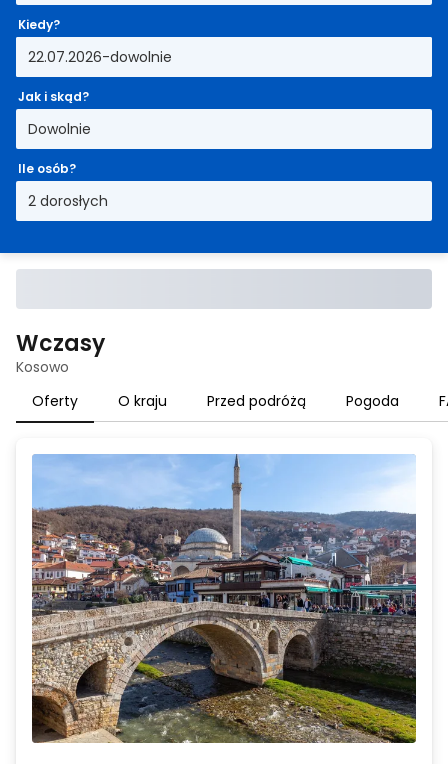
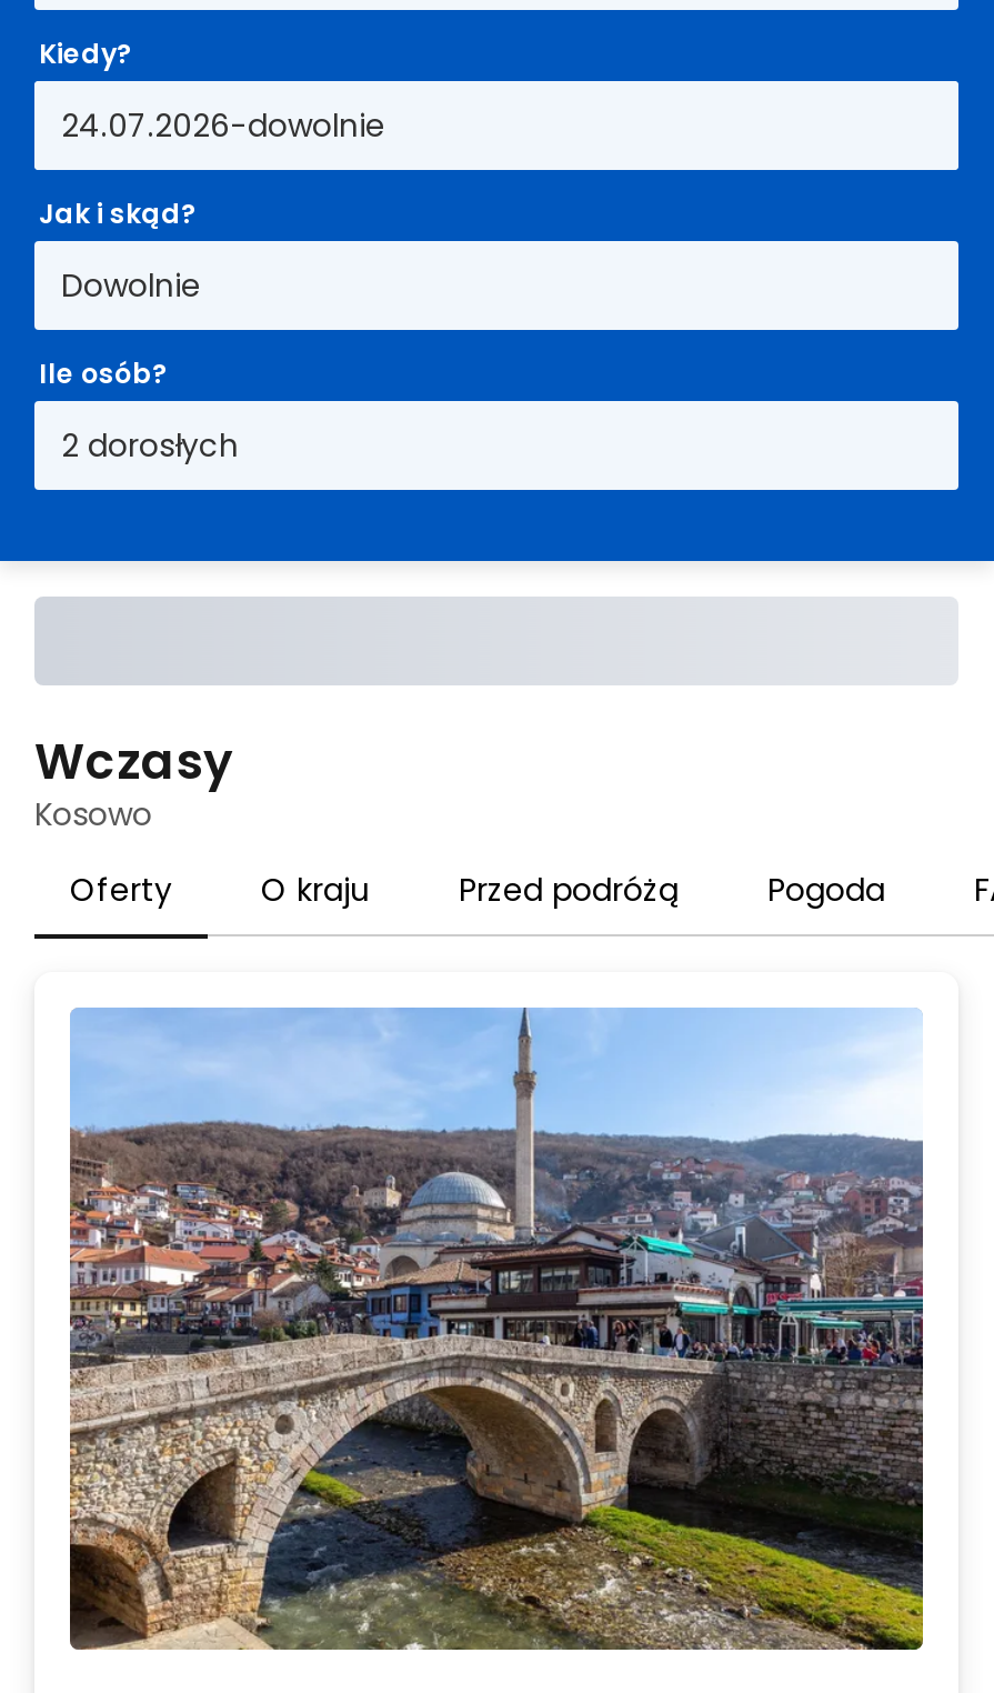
- 22.07.2026-dowolnie
+ 24.07.2026-dowolnie
